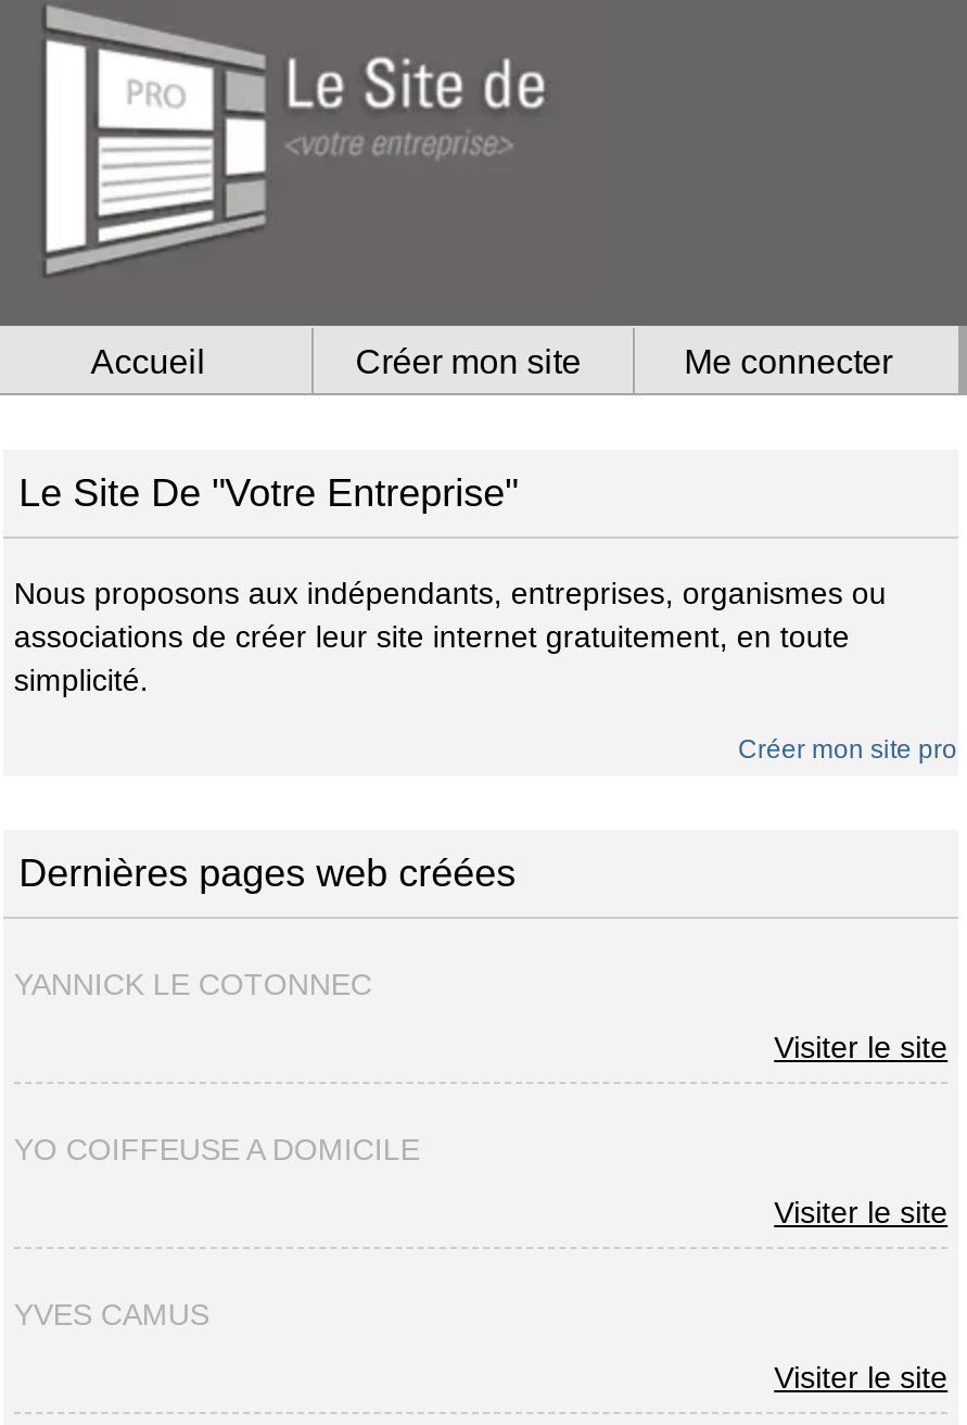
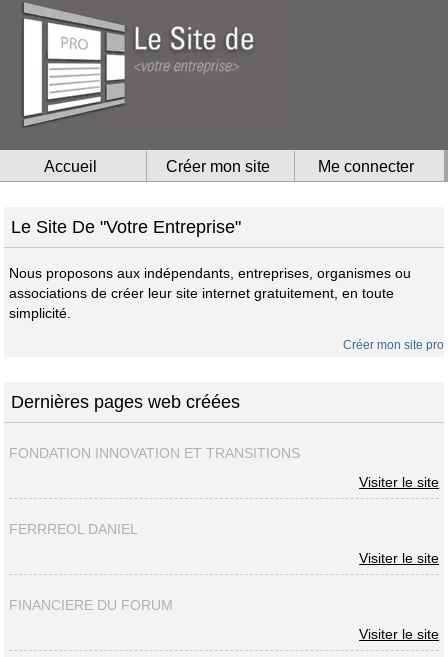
- YANNICK LE COTONNEC
+ FONDATION INNOVATION ET TRANSITIONS

- YO COIFFEUSE A DOMICILE
+ FERRREOL DANIEL

- YVES CAMUS
+ FINANCIERE DU FORUM
